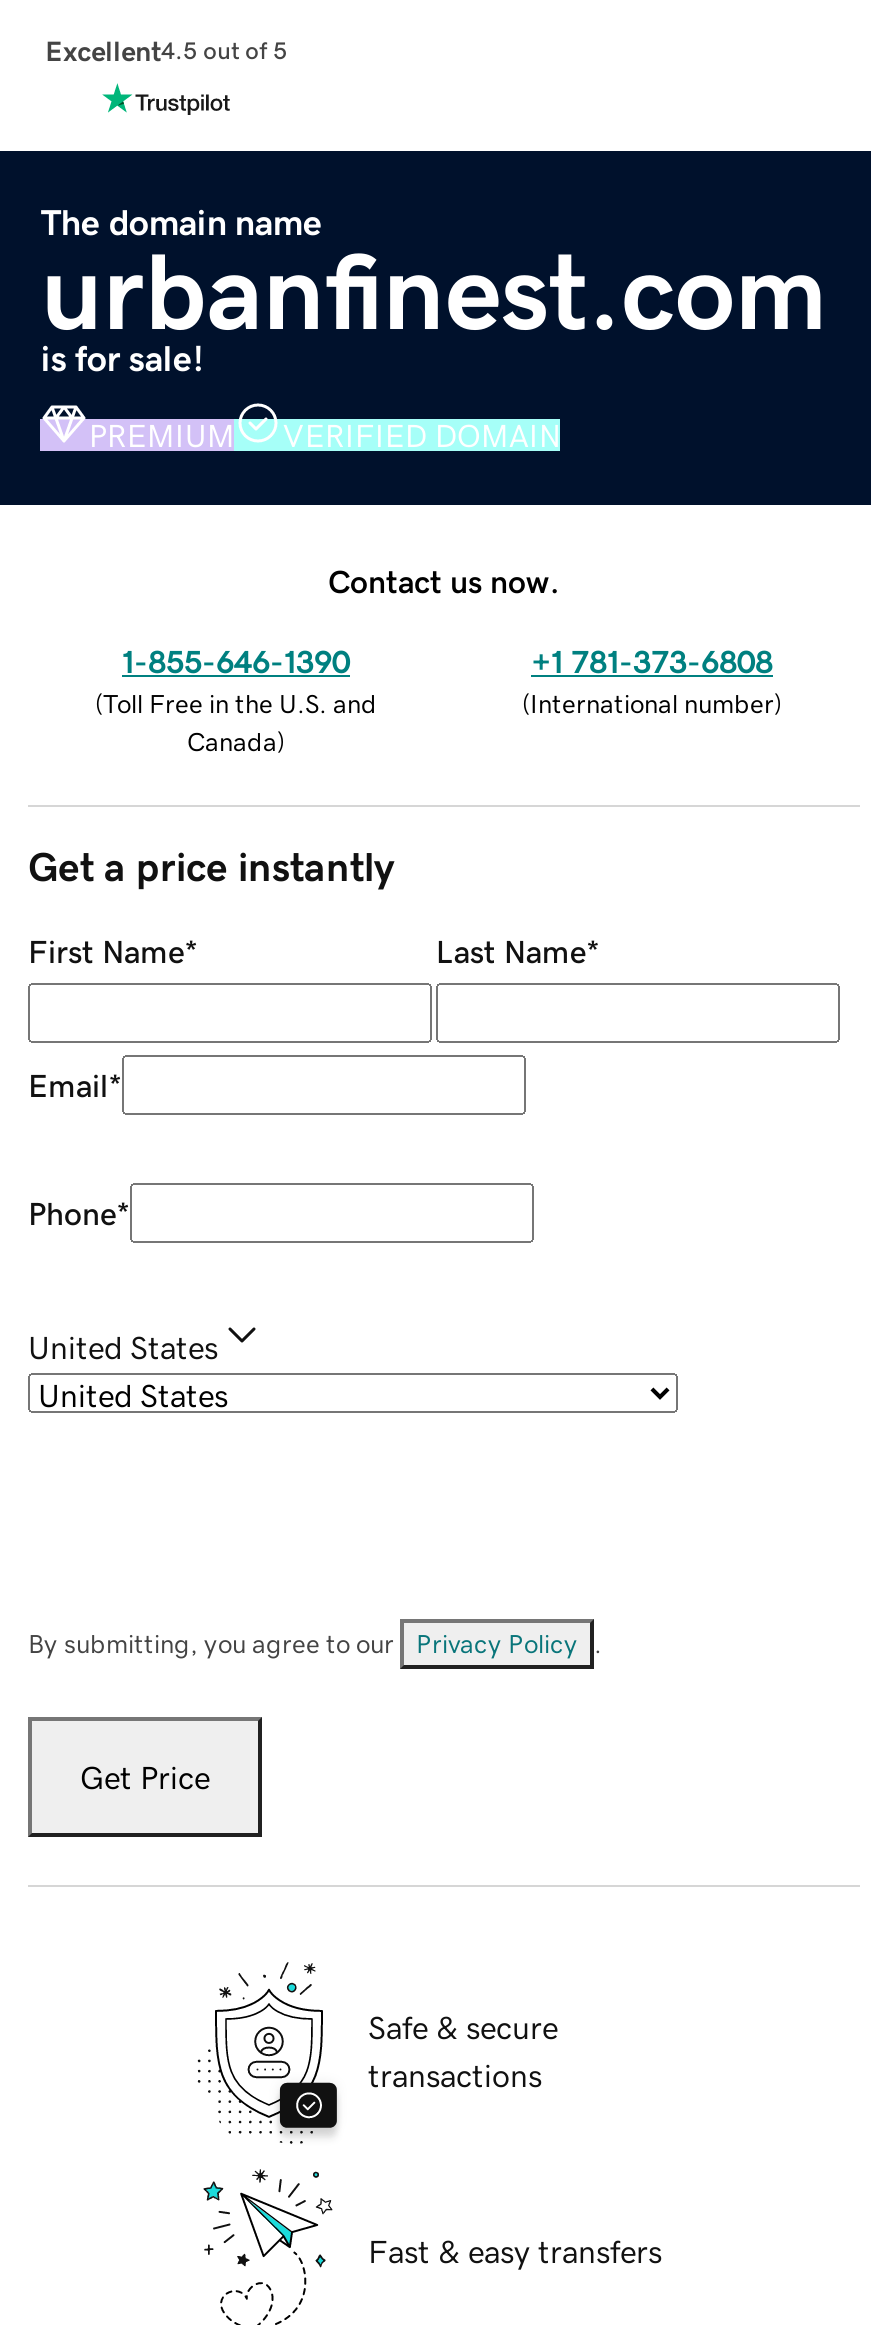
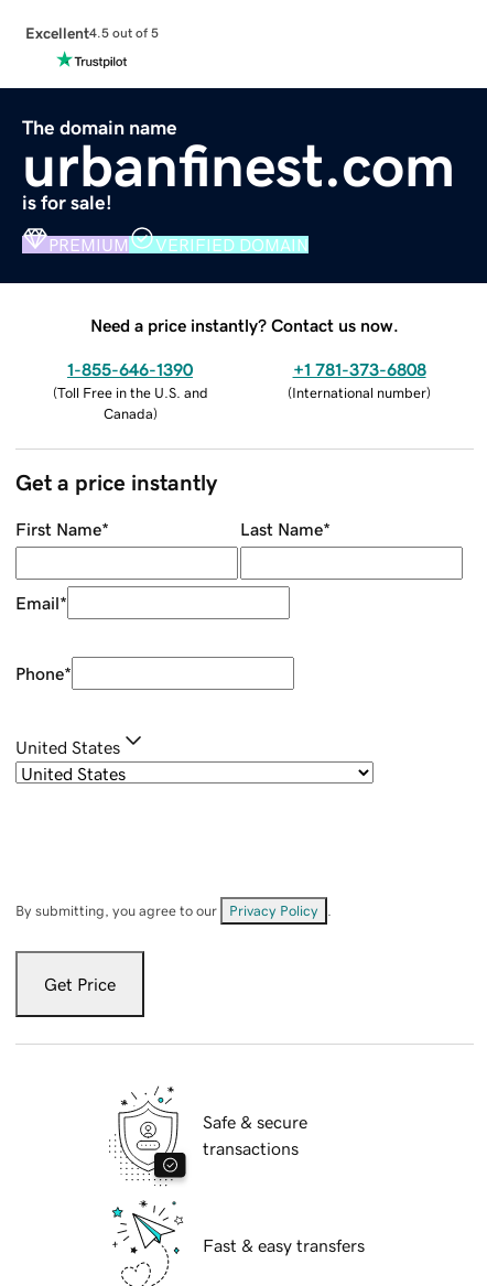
- Contact us now.
+ Need a price instantly? Contact us now.
